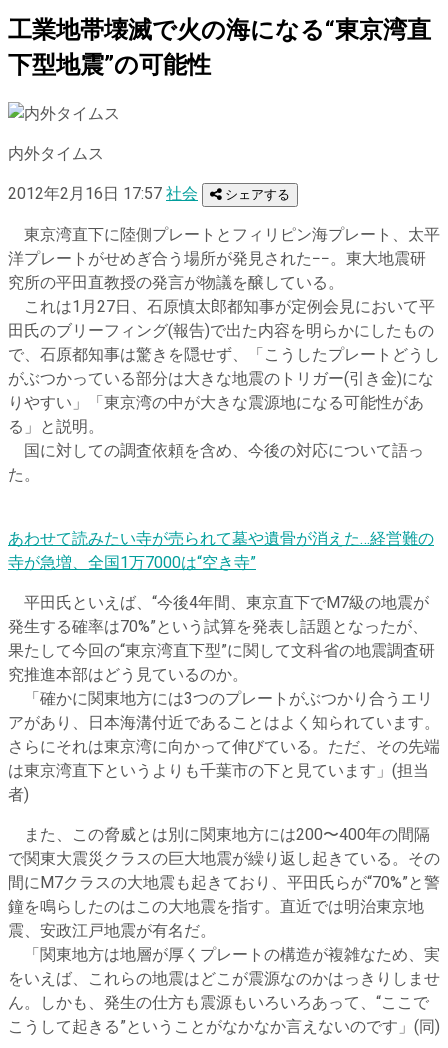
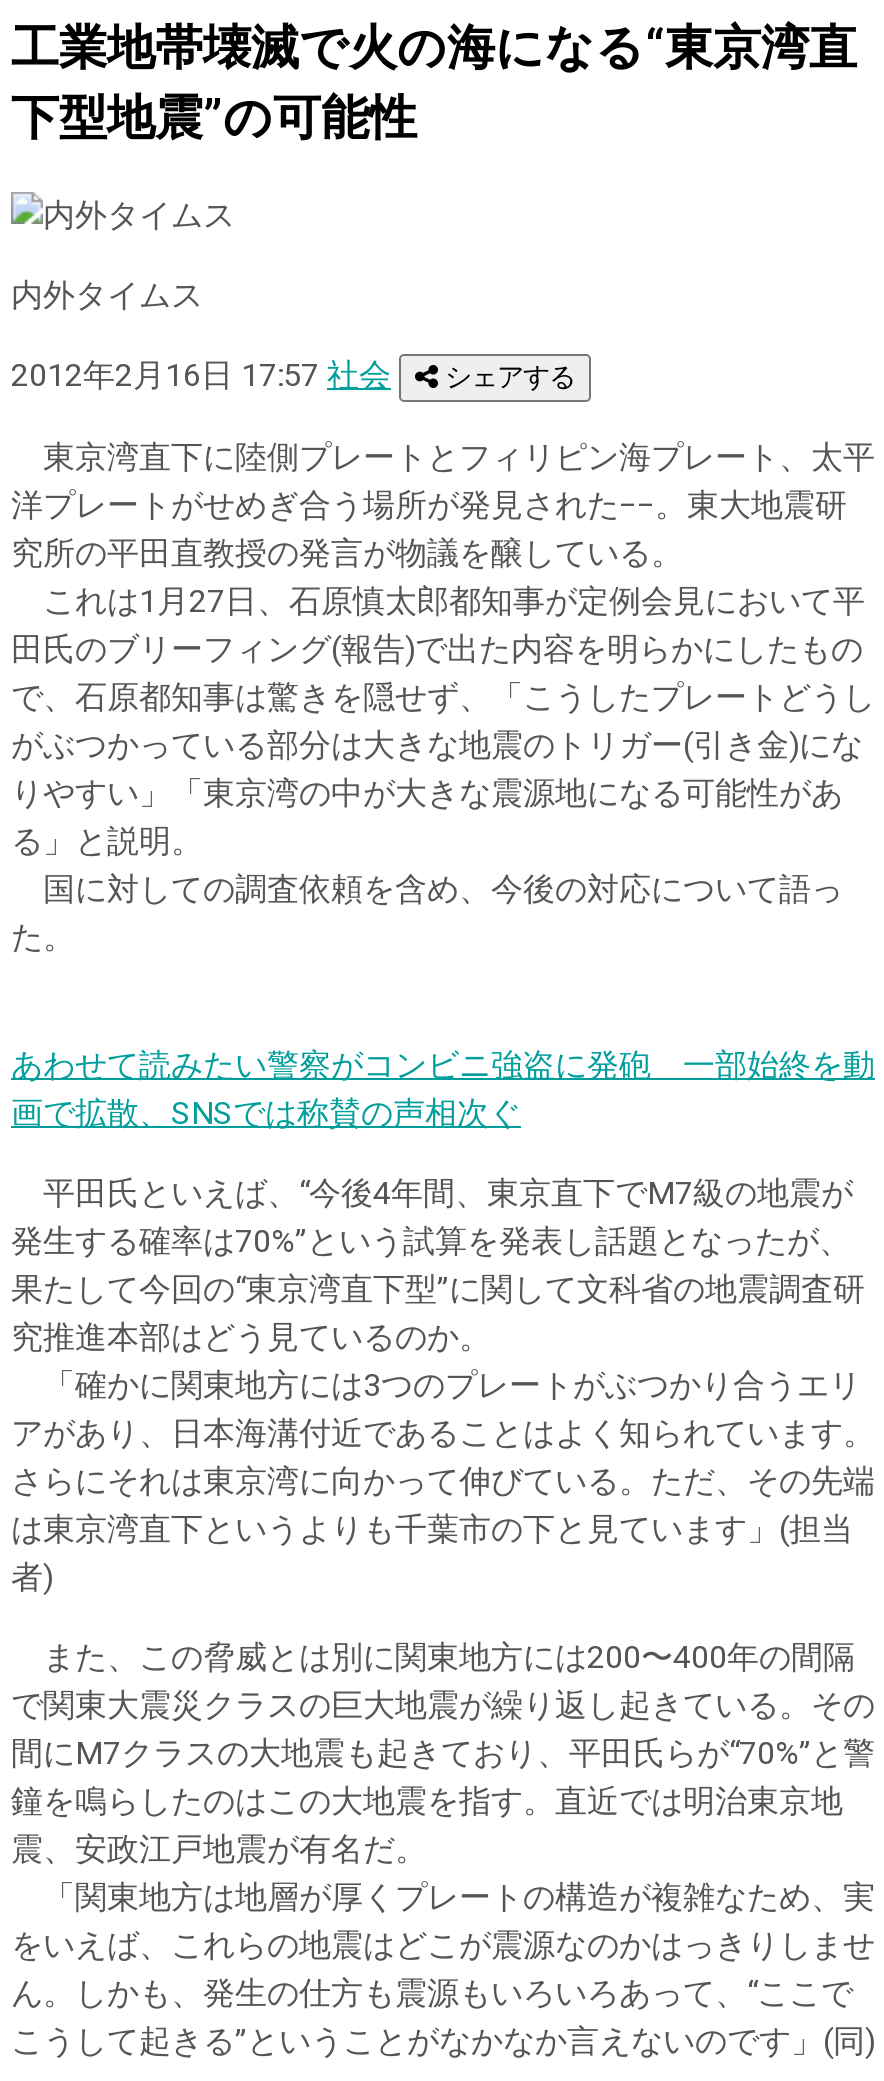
- あわせて読みたい寺が売られて墓や遺骨が消えた…経営難の
- 寺が急増、全国1万7000は“空き寺”
+ あわせて読みたい警察がコンビニ強盗に発砲 一部始終を動
+ 画で拡散、SNSでは称賛の声相次ぐ
